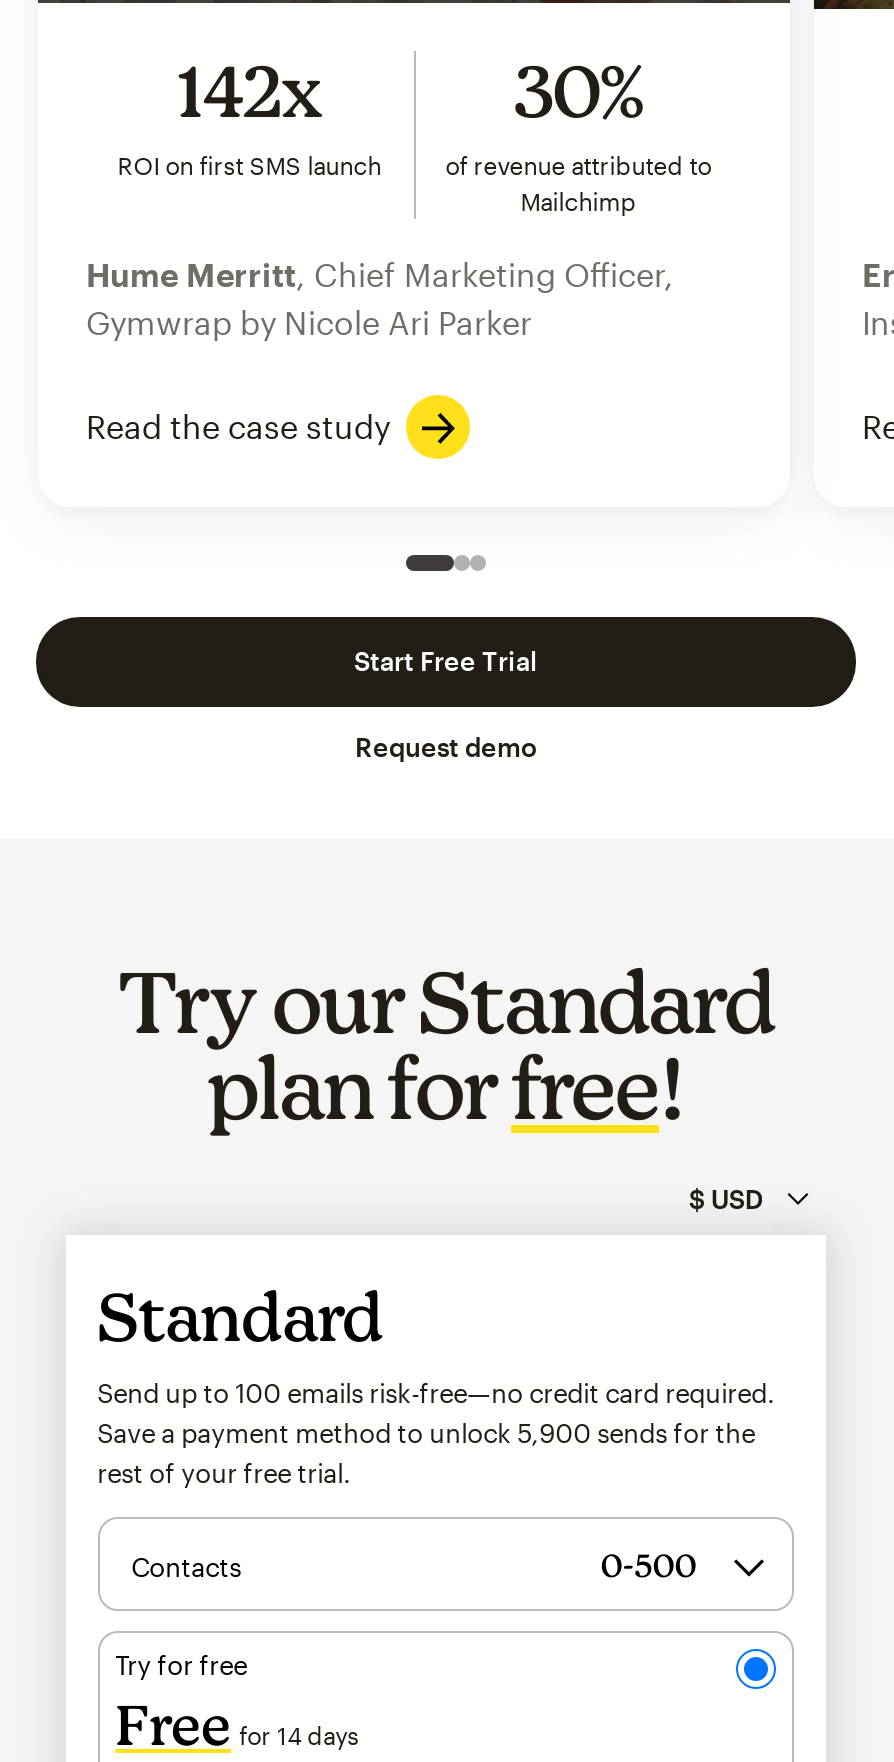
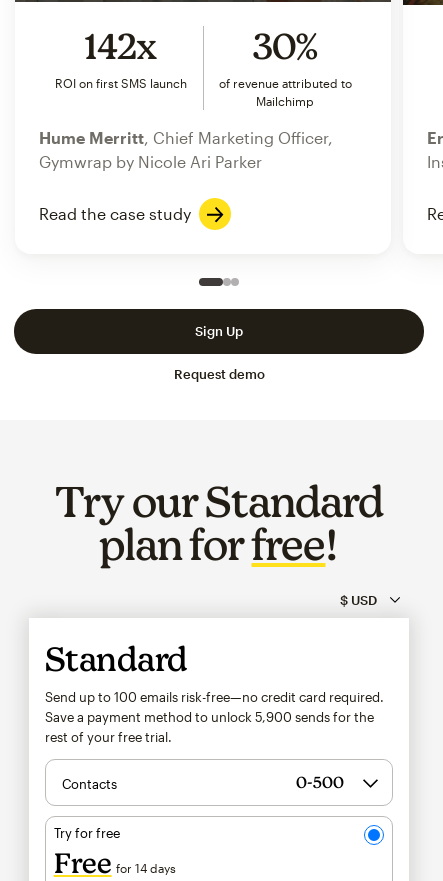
- Start Free Trial
+ Sign Up
